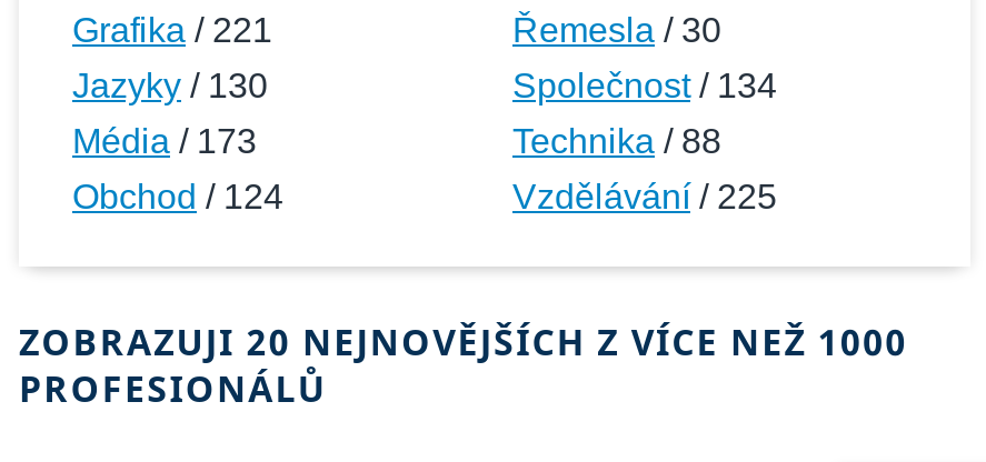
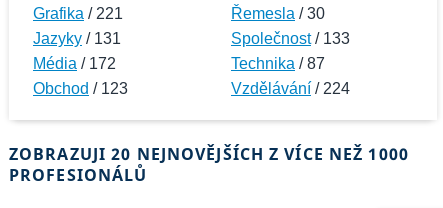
- Jazyky / 130
+ Jazyky / 131

- Společnost / 134
+ Společnost / 133

- Média / 173
+ Média / 172

- Technika / 88
+ Technika / 87

- Obchod / 124
+ Obchod / 123

- Vzdělávání / 225
+ Vzdělávání / 224
